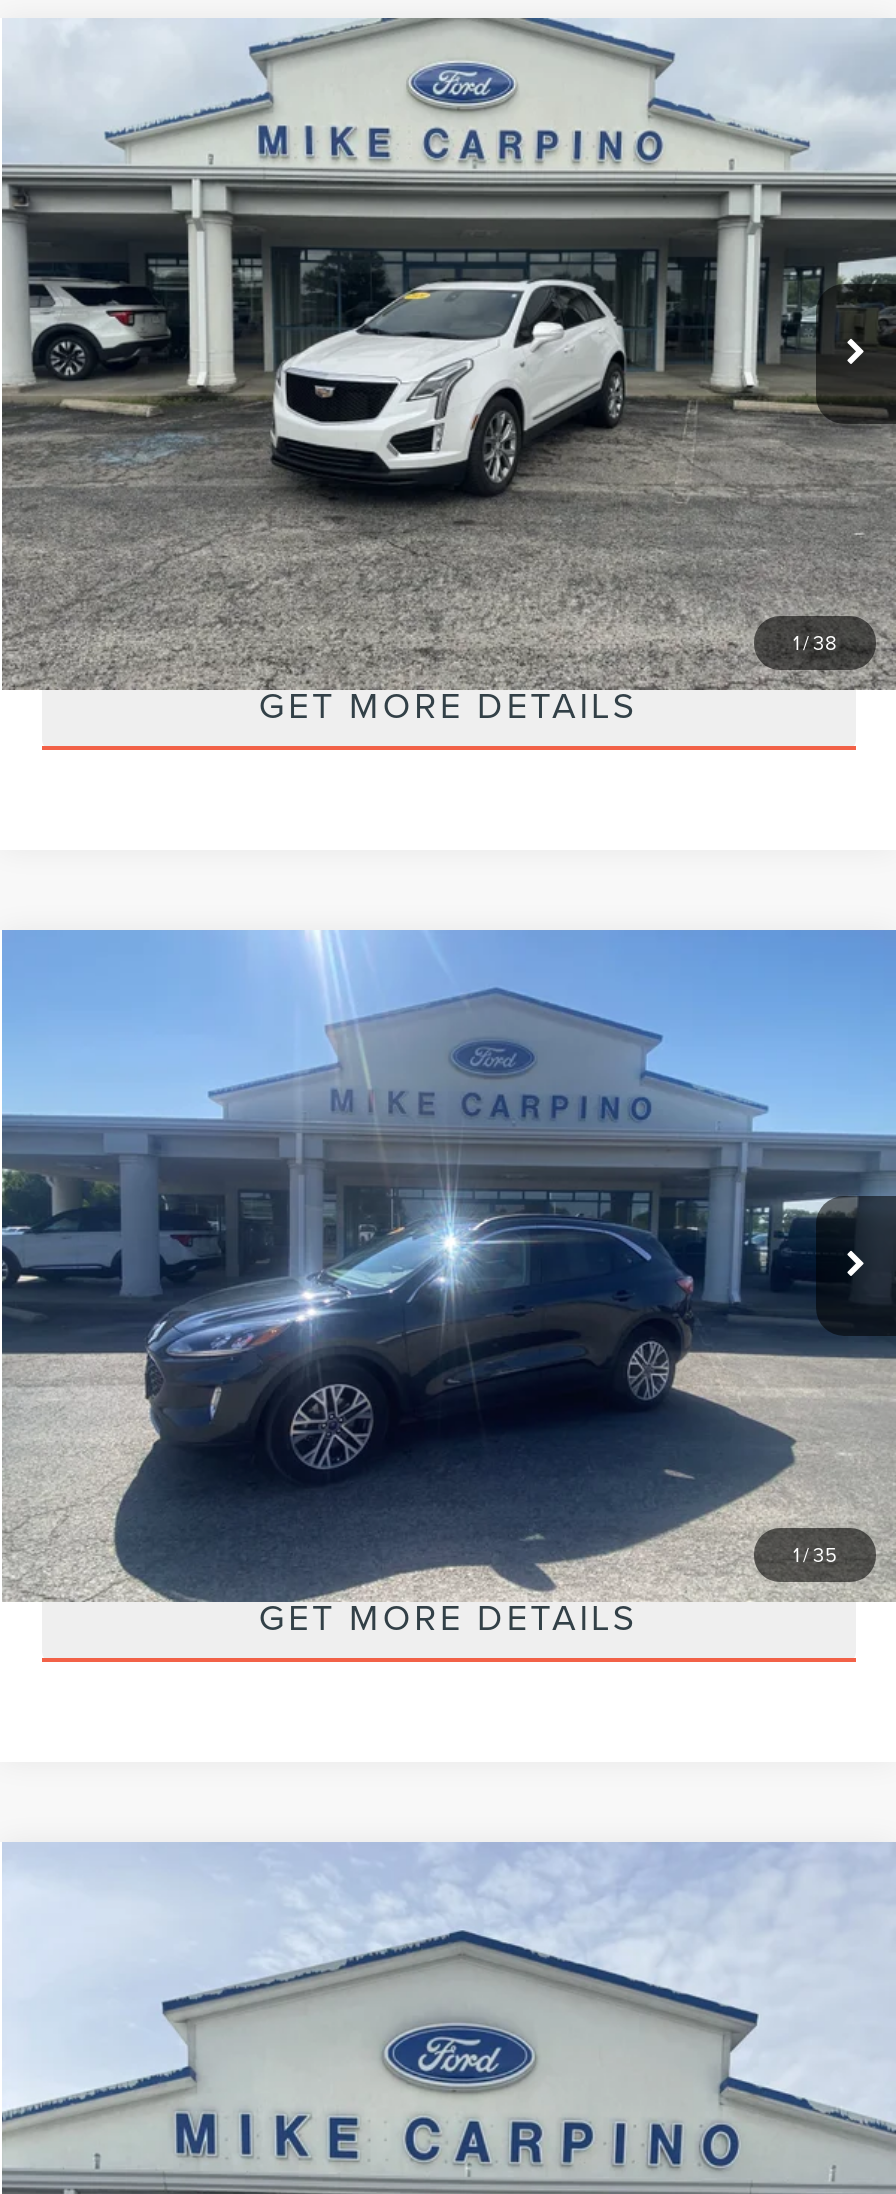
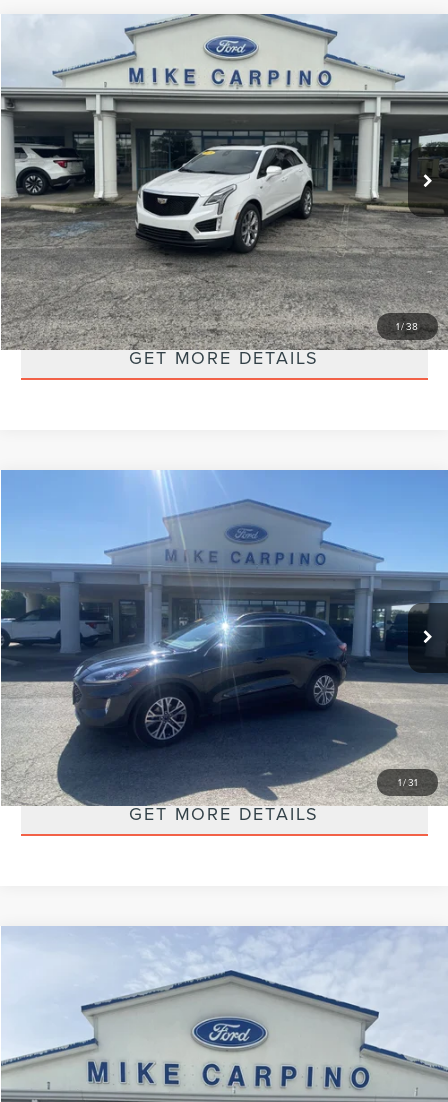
- 1 / 35
+ 1 / 31
